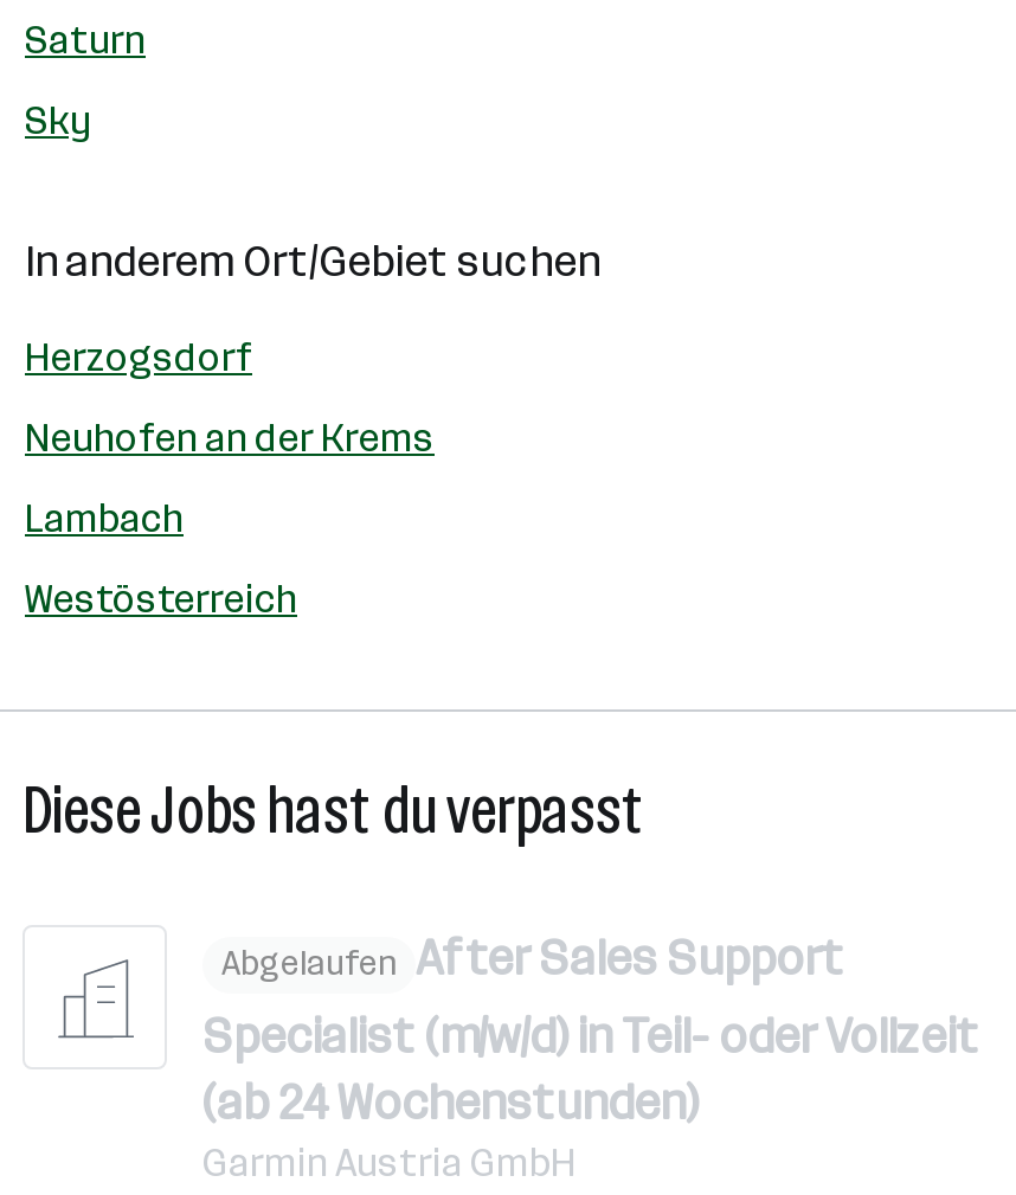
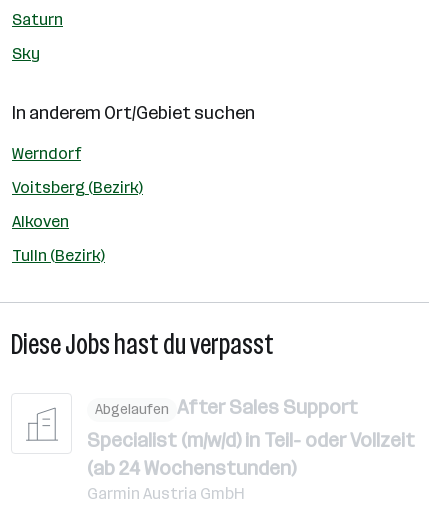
- Herzogsdorf
+ Werndorf

- Neuhofen an der Krems
+ Voitsberg (Bezirk)

- Lambach
+ Alkoven

- Westösterreich
+ Tulln (Bezirk)
